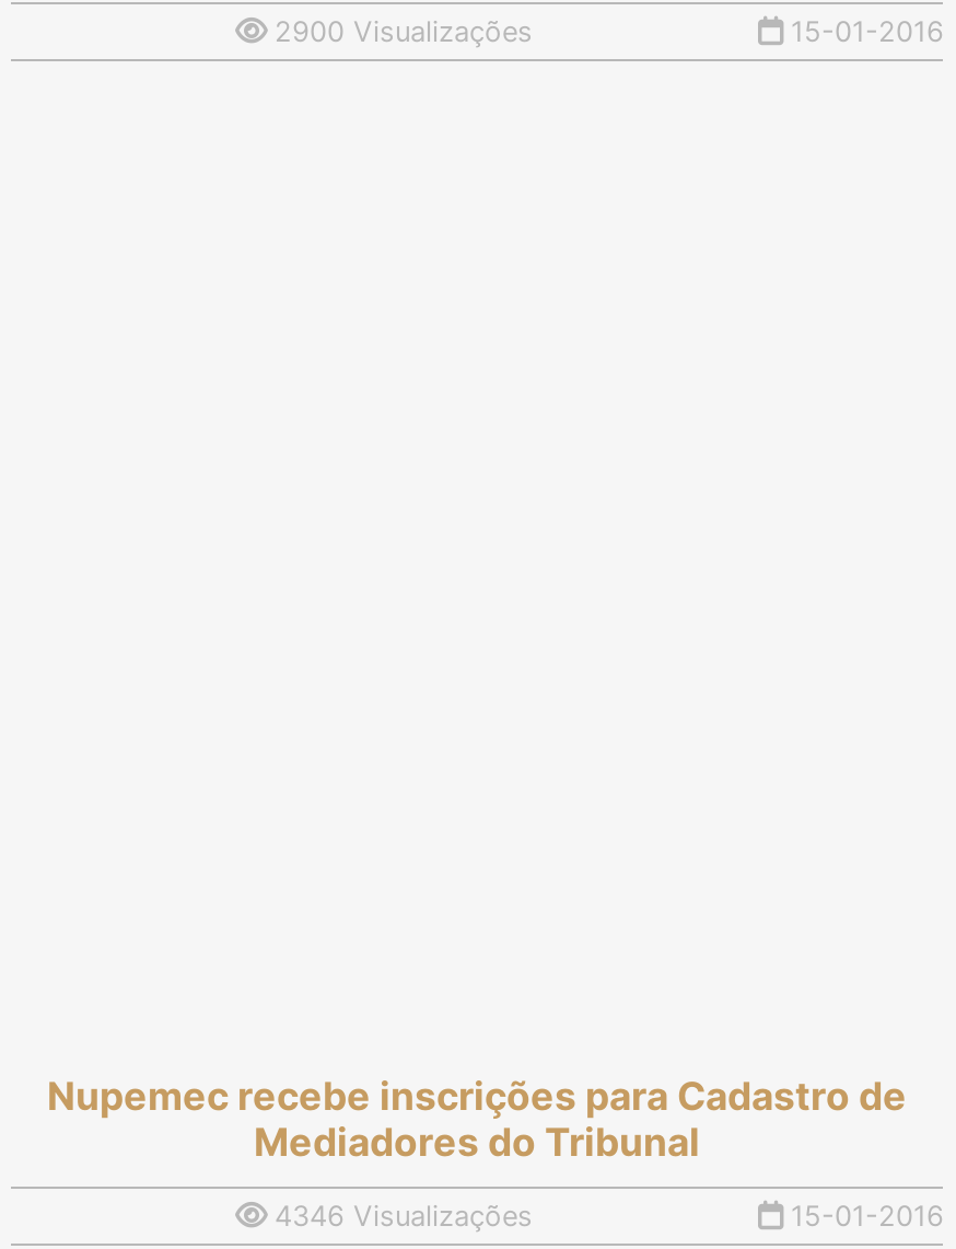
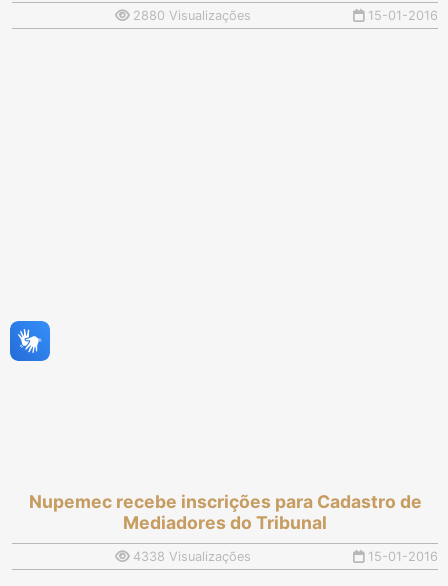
- 2900 Visualizações
+ 2880 Visualizações

+ [image]

- 4346 Visualizações
+ 4338 Visualizações
